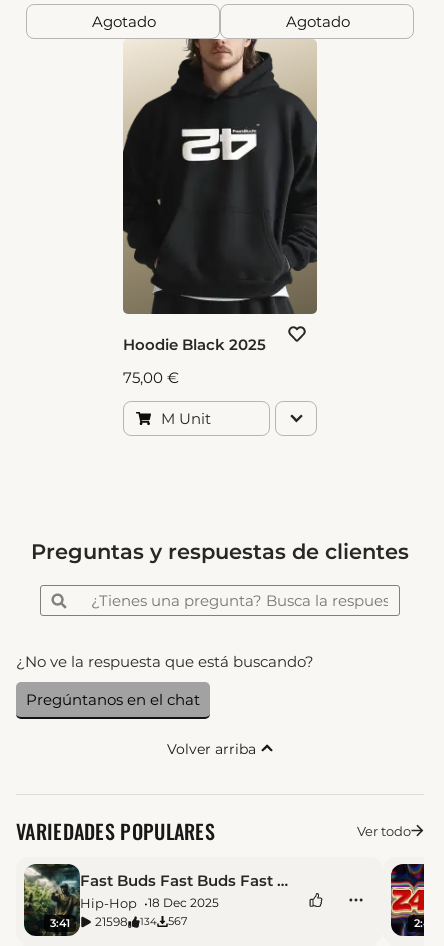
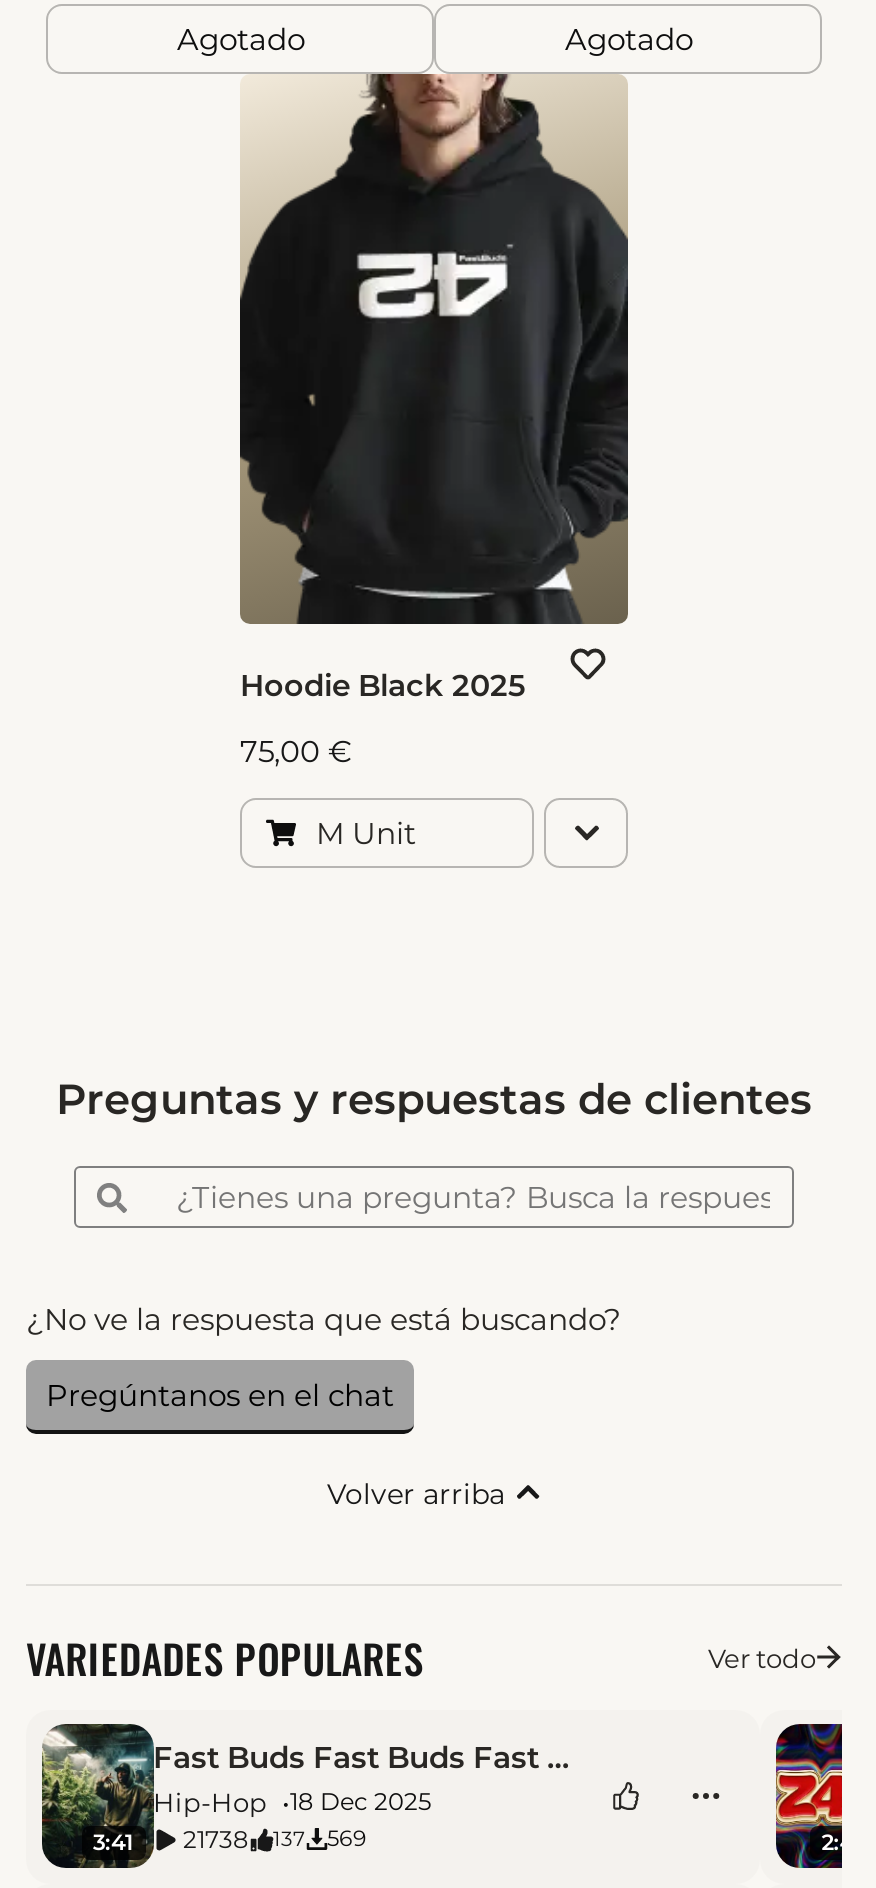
- 21598
+ 21738

- 134
+ 137

- 567
+ 569
